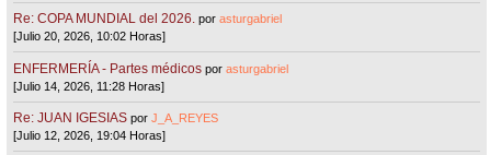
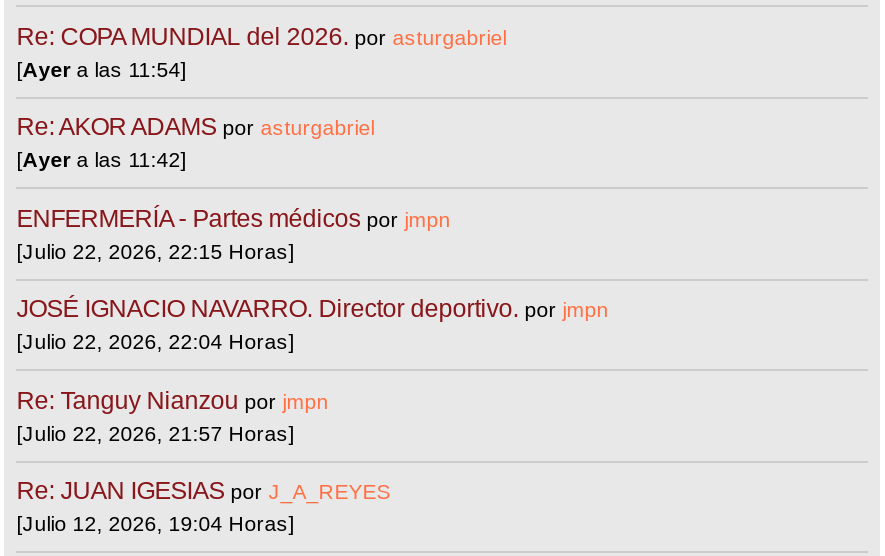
- [Julio 20, 2026, 10:02 Horas]
- ENFERMERÍA - Partes médicos por asturgabriel
- [Julio 14, 2026, 11:28 Horas]
+ [Ayer a las 11:54]
+ Re: AKOR ADAMS por asturgabriel
+ [Ayer a las 11:42]
+ ENFERMERÍA - Partes médicos por jmpn
+ [Julio 22, 2026, 22:15 Horas]
+ JOSÉ IGNACIO NAVARRO. Director deportivo. por jmpn
+ [Julio 22, 2026, 22:04 Horas]
+ Re: Tanguy Nianzou por jmpn
+ [Julio 22, 2026, 21:57 Horas]
